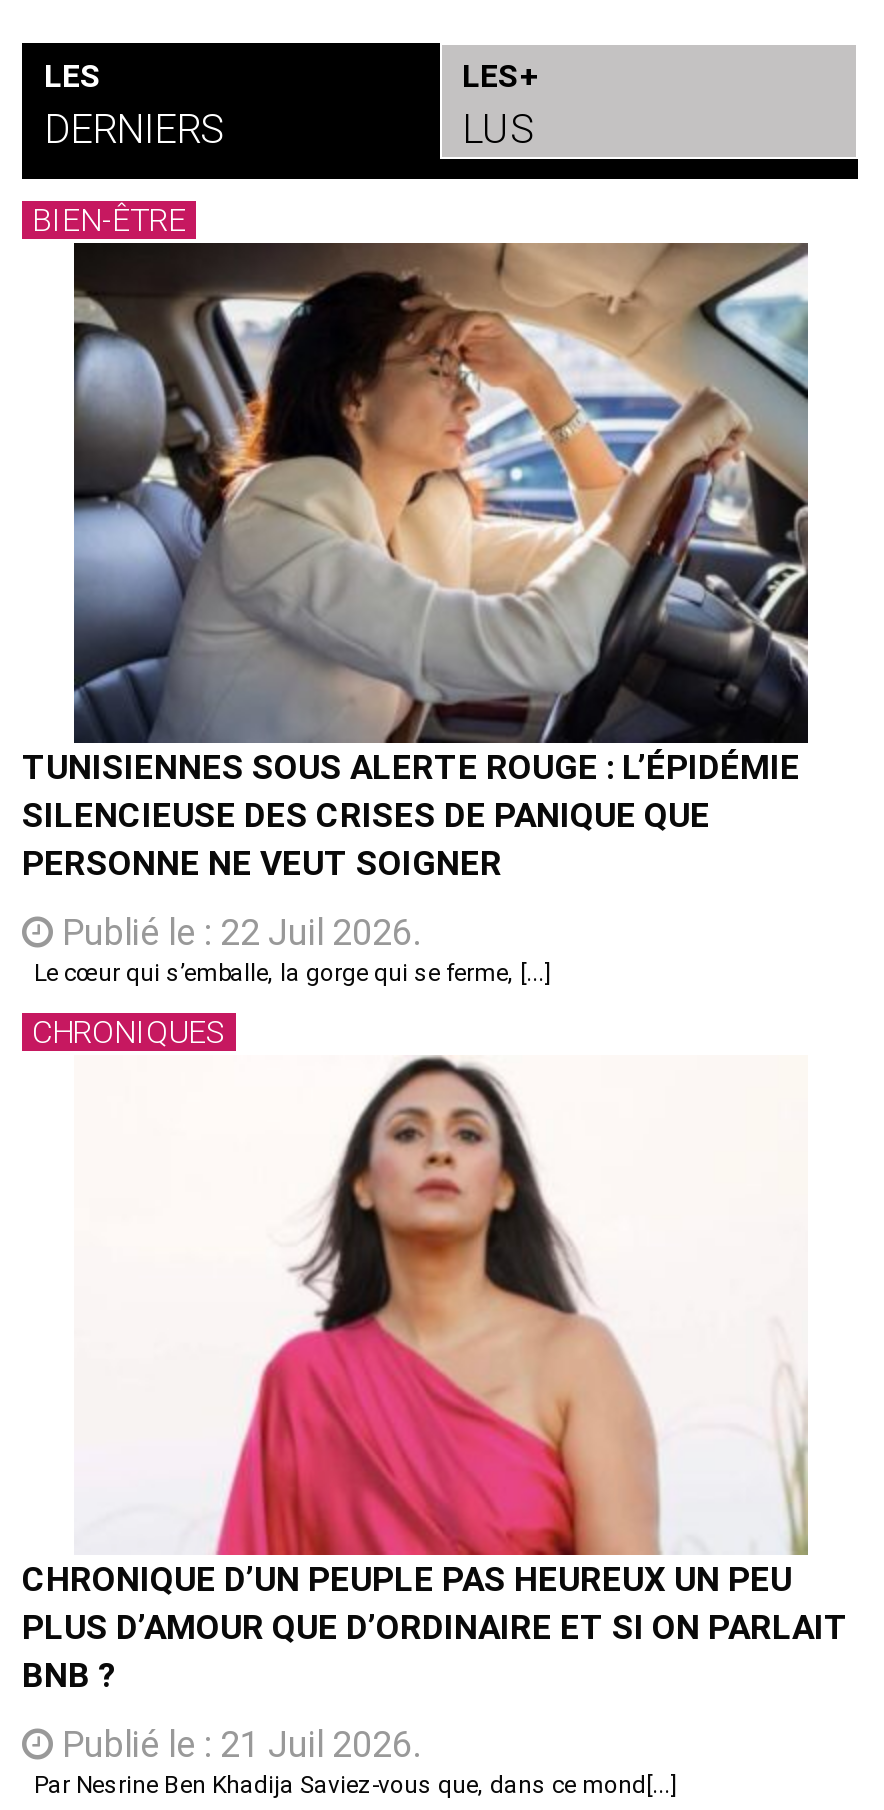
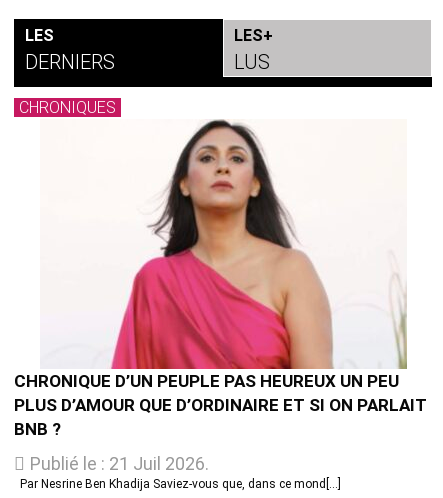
- BIEN-ÊTRE

- [image]
- TUNISIENNES SOUS ALERTE ROUGE : L’ÉPIDÉMIE
- SILENCIEUSE DES CRISES DE PANIQUE QUE
- PERSONNE NE VEUT SOIGNER
- Publié le : 22 Juil 2026.
- Le cœur qui s’emballe, la gorge qui se ferme, [...]
